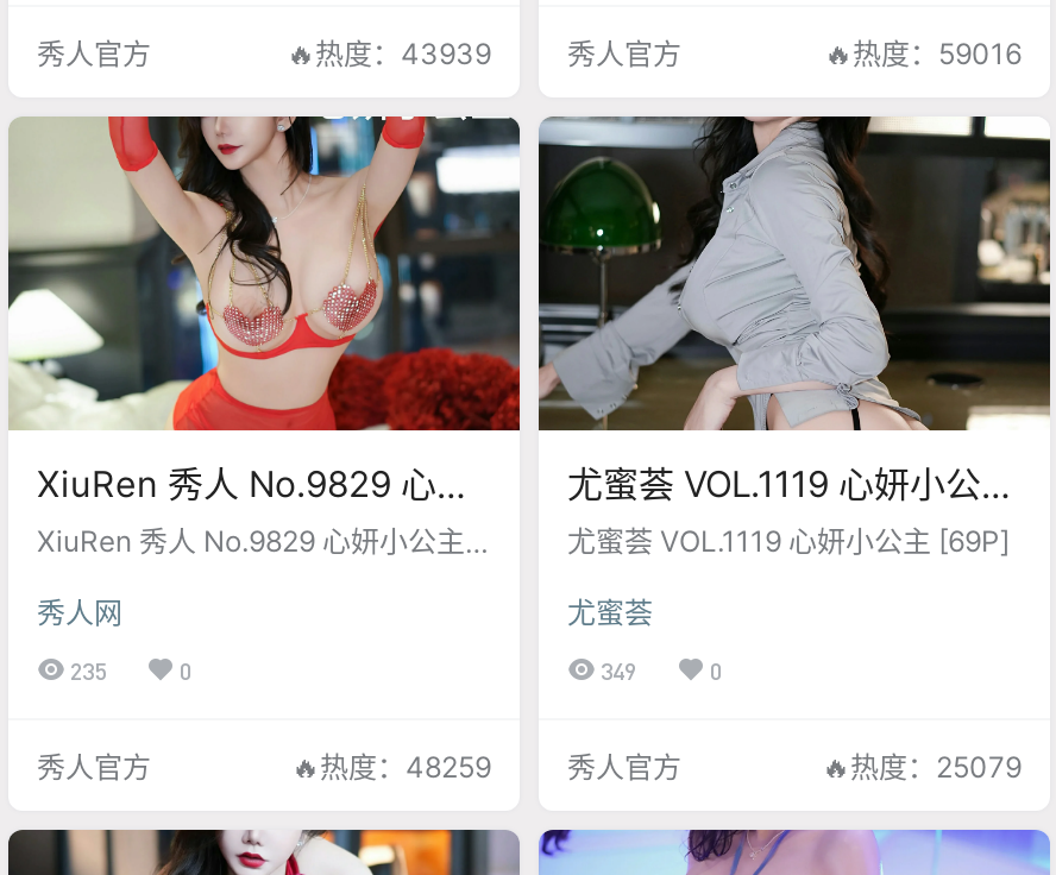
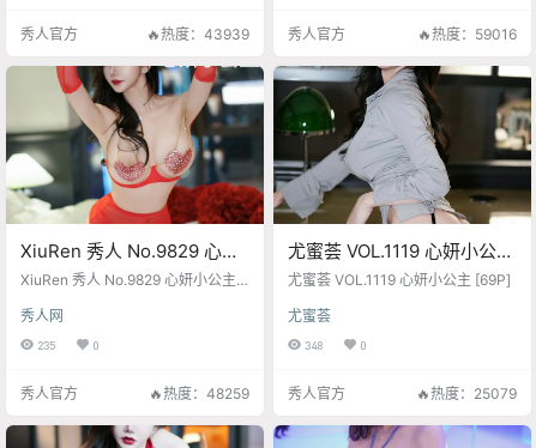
- 349
+ 348
